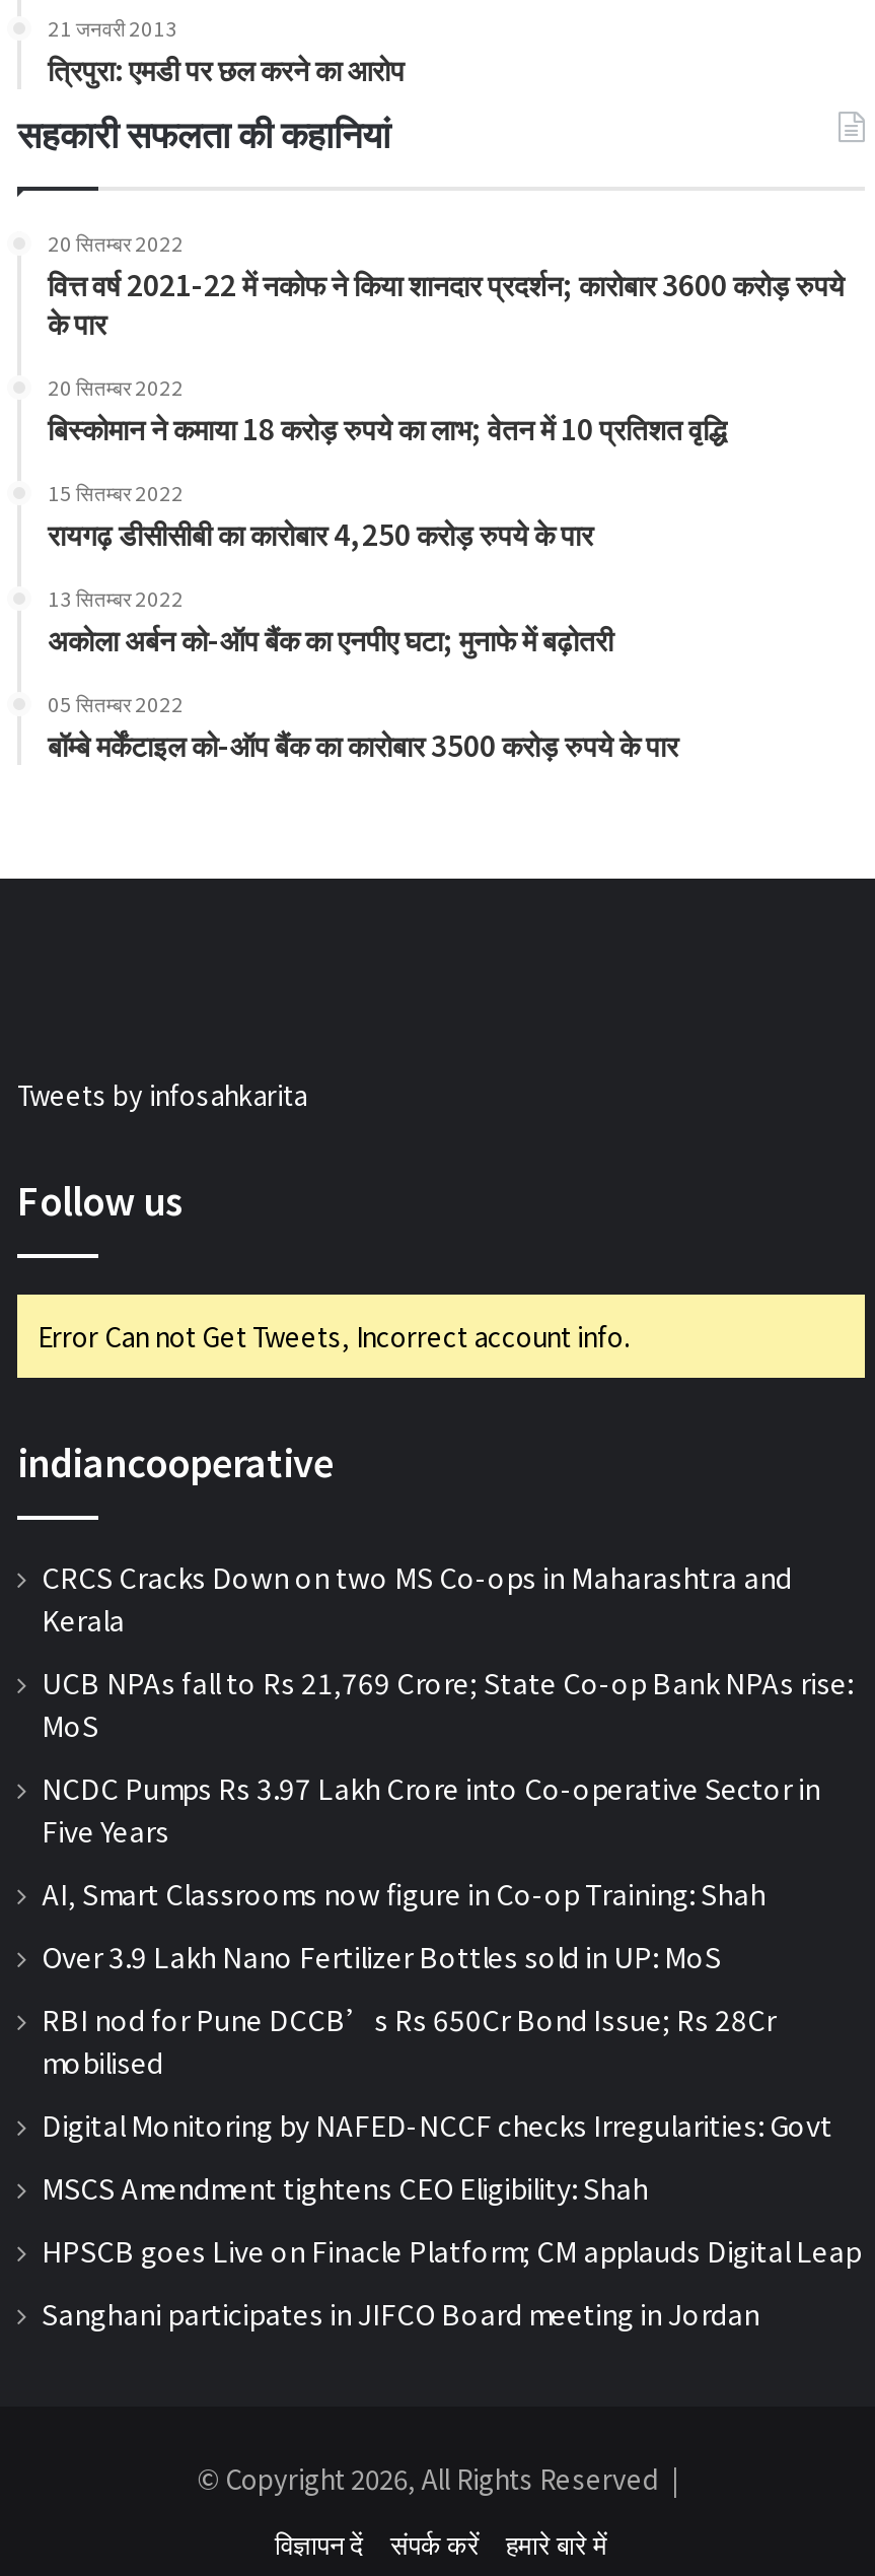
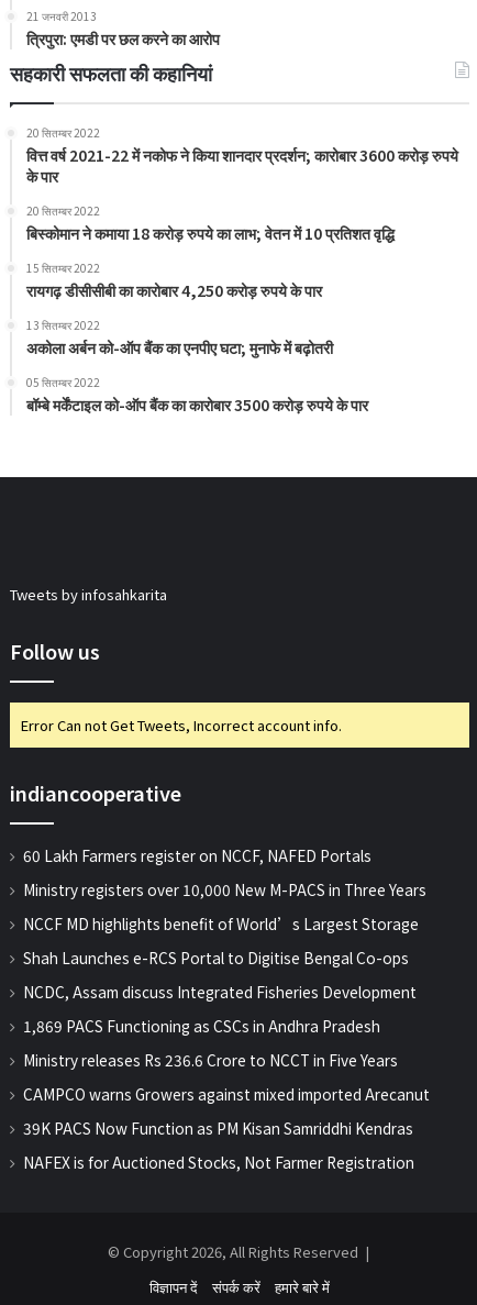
- CRCS Cracks Down on two MS Co-ops in Maharashtra and
- Kerala
+ 60 Lakh Farmers register on NCCF, NAFED Portals

- UCB NPAs fall to Rs 21,769 Crore; State Co-op Bank NPAs rise:
- MoS
+ Ministry registers over 10,000 New M-PACS in Three Years

- NCDC Pumps Rs 3.97 Lakh Crore into Co-operative Sector in
- Five Years
+ NCCF MD highlights benefit of World’s Largest Storage

- AI, Smart Classrooms now figure in Co-op Training: Shah
+ Shah Launches e-RCS Portal to Digitise Bengal Co-ops

- Over 3.9 Lakh Nano Fertilizer Bottles sold in UP: MoS
+ NCDC, Assam discuss Integrated Fisheries Development

- RBI nod for Pune DCCB’s Rs 650Cr Bond Issue; Rs 28Cr
- mobilised
+ 1,869 PACS Functioning as CSCs in Andhra Pradesh

- Digital Monitoring by NAFED-NCCF checks Irregularities: Govt
+ Ministry releases Rs 236.6 Crore to NCCT in Five Years

- MSCS Amendment tightens CEO Eligibility: Shah
+ CAMPCO warns Growers against mixed imported Arecanut

- HPSCB goes Live on Finacle Platform; CM applauds Digital Leap
+ 39K PACS Now Function as PM Kisan Samriddhi Kendras

- Sanghani participates in JIFCO Board meeting in Jordan
+ NAFEX is for Auctioned Stocks, Not Farmer Registration
